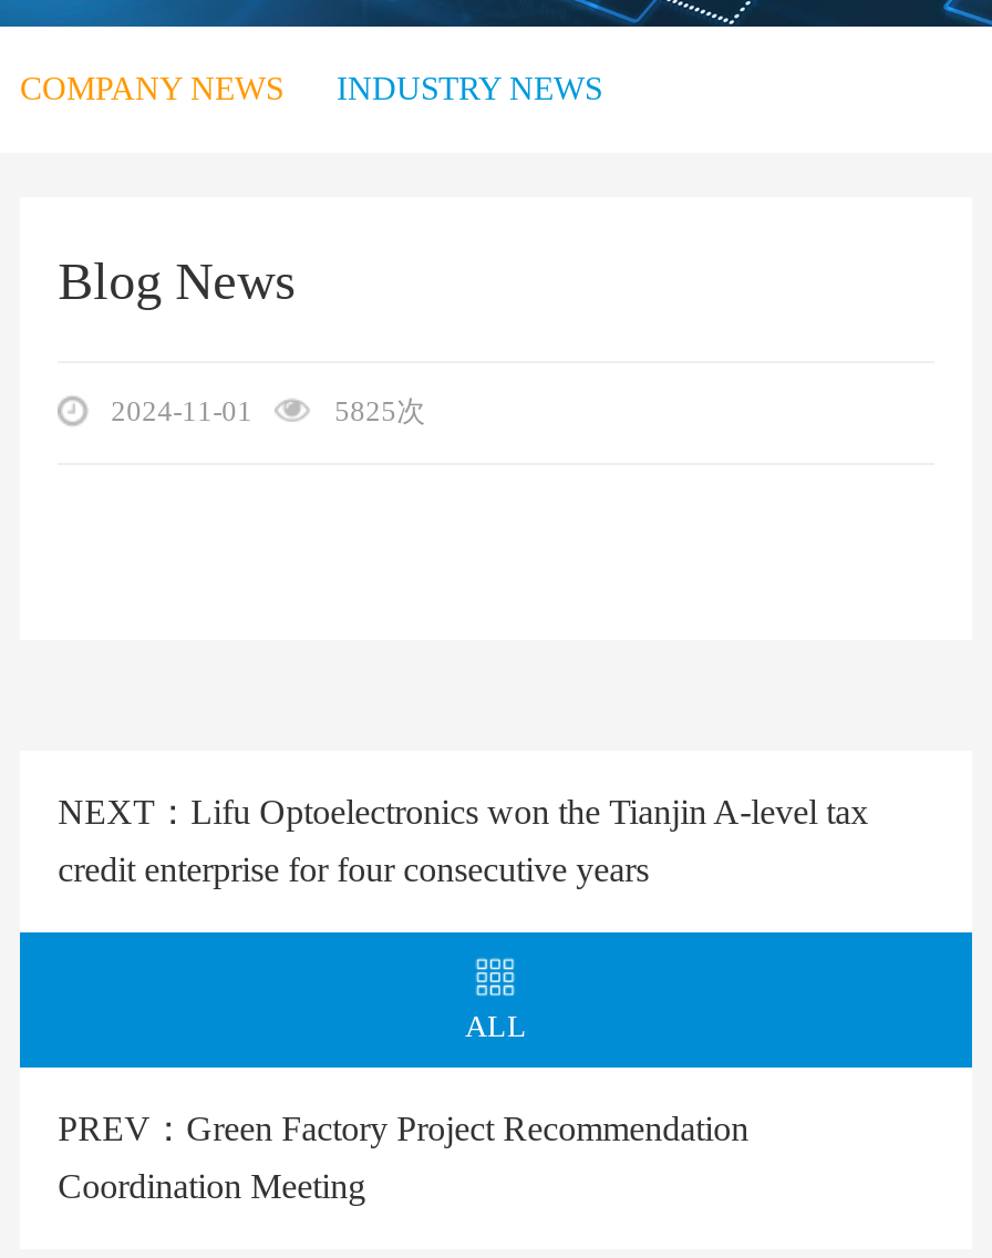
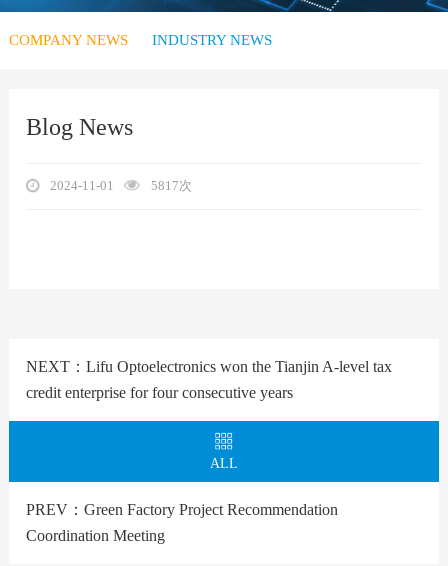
- 5825次
+ 5817次
